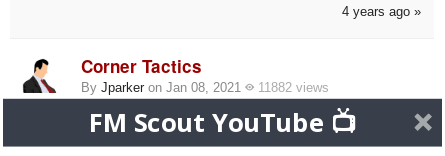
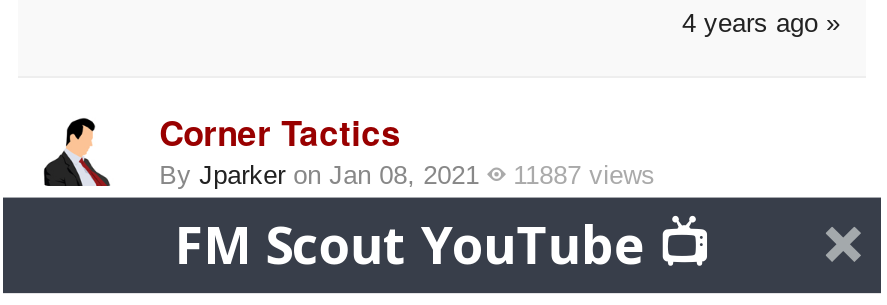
- By Jparker on Jan 08, 2021 11882 views
+ By Jparker on Jan 08, 2021 11887 views
